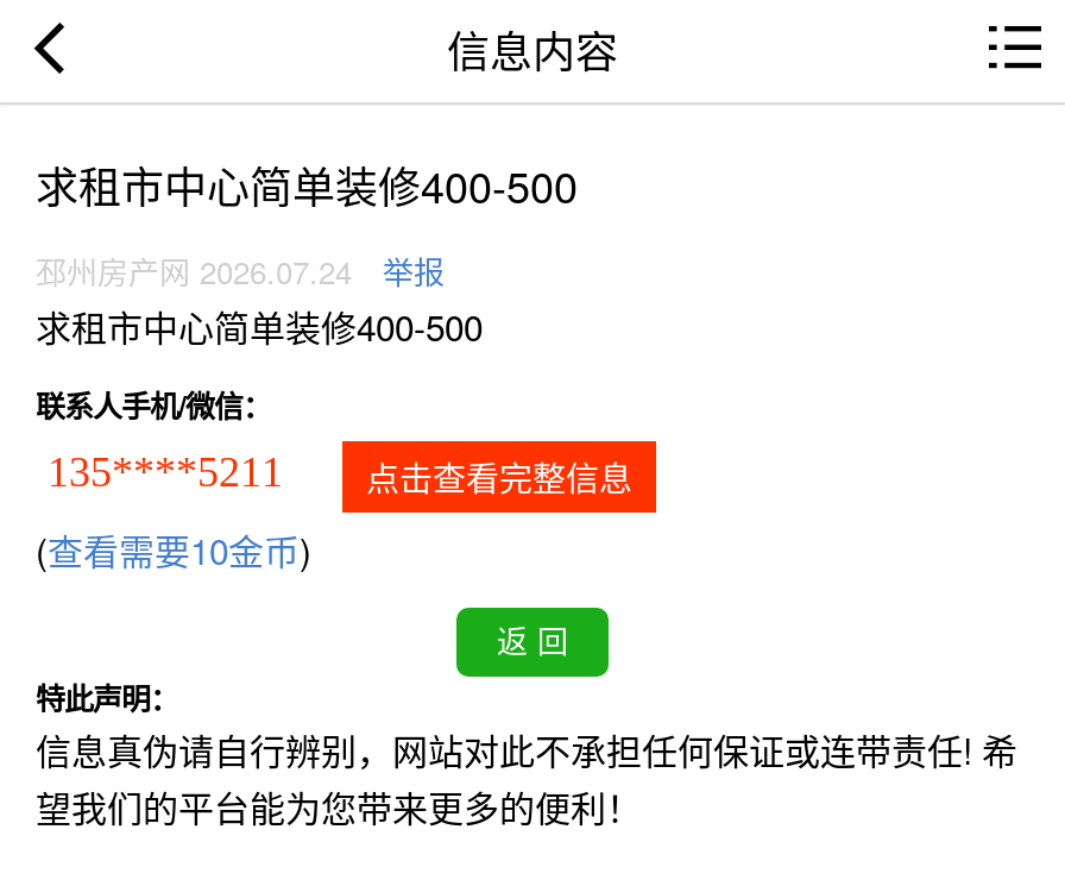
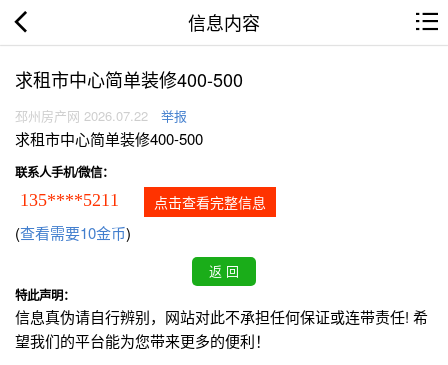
- 邳州房产网 2026.07.24 举报
+ 邳州房产网 2026.07.22 举报
